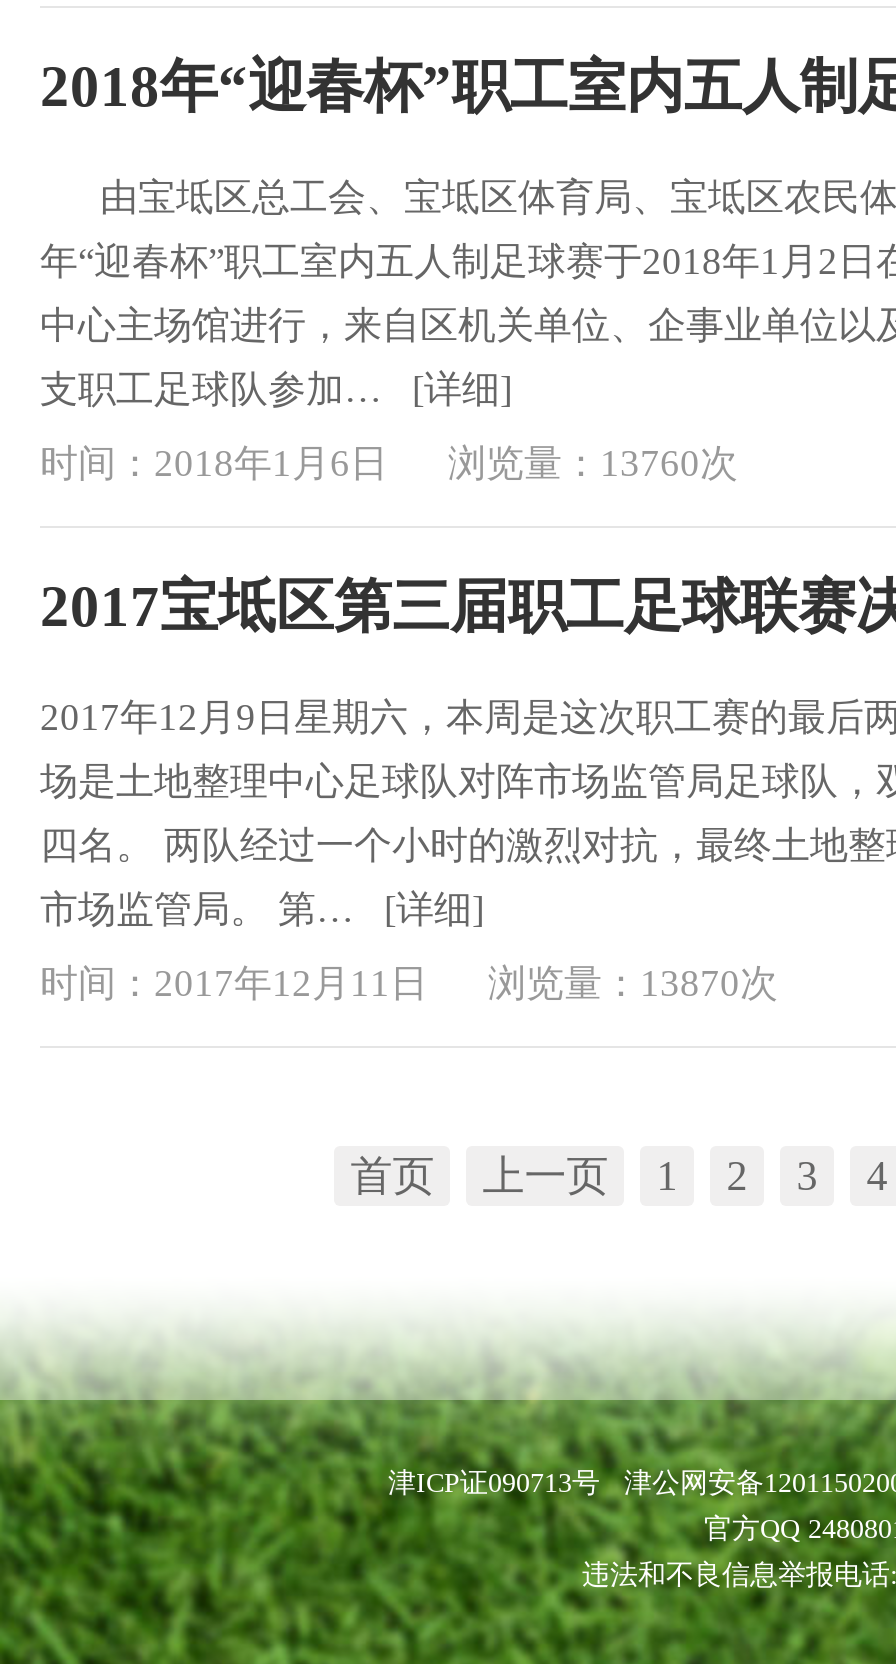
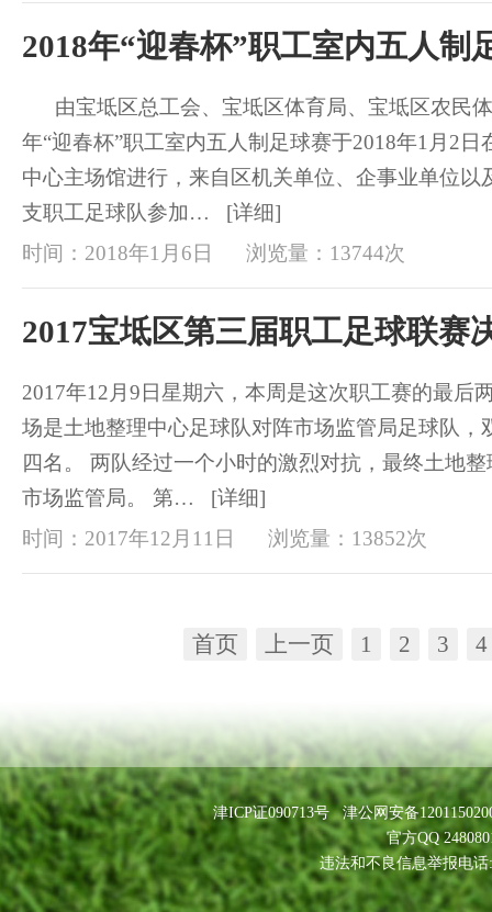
- 时间：2018年1月6日 浏览量：13760次
+ 时间：2018年1月6日 浏览量：13744次

- 时间：2017年12月11日 浏览量：13870次
+ 时间：2017年12月11日 浏览量：13852次
